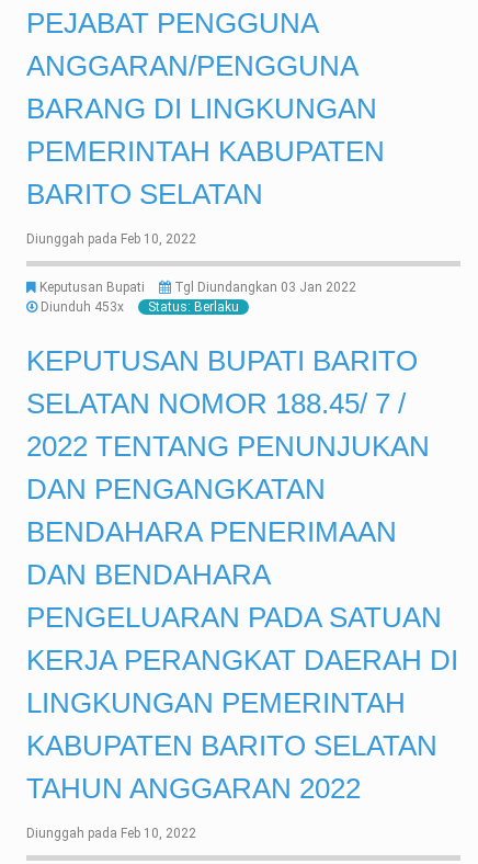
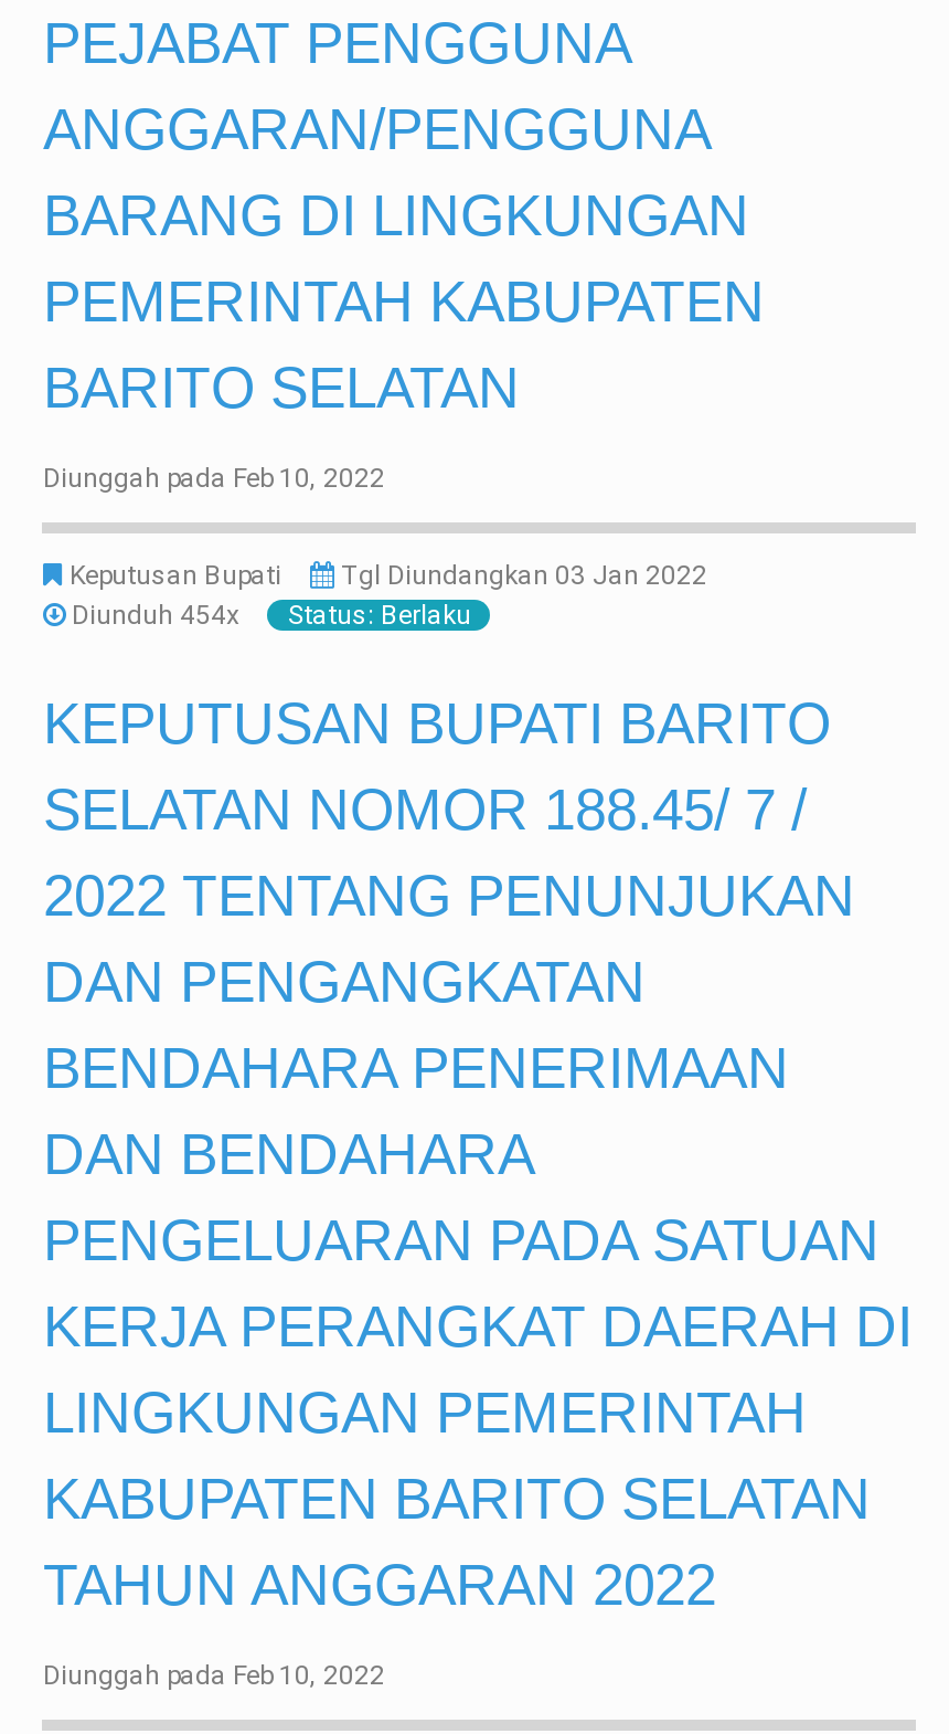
- Diunduh 453x Status: Berlaku
+ Diunduh 454x Status: Berlaku
